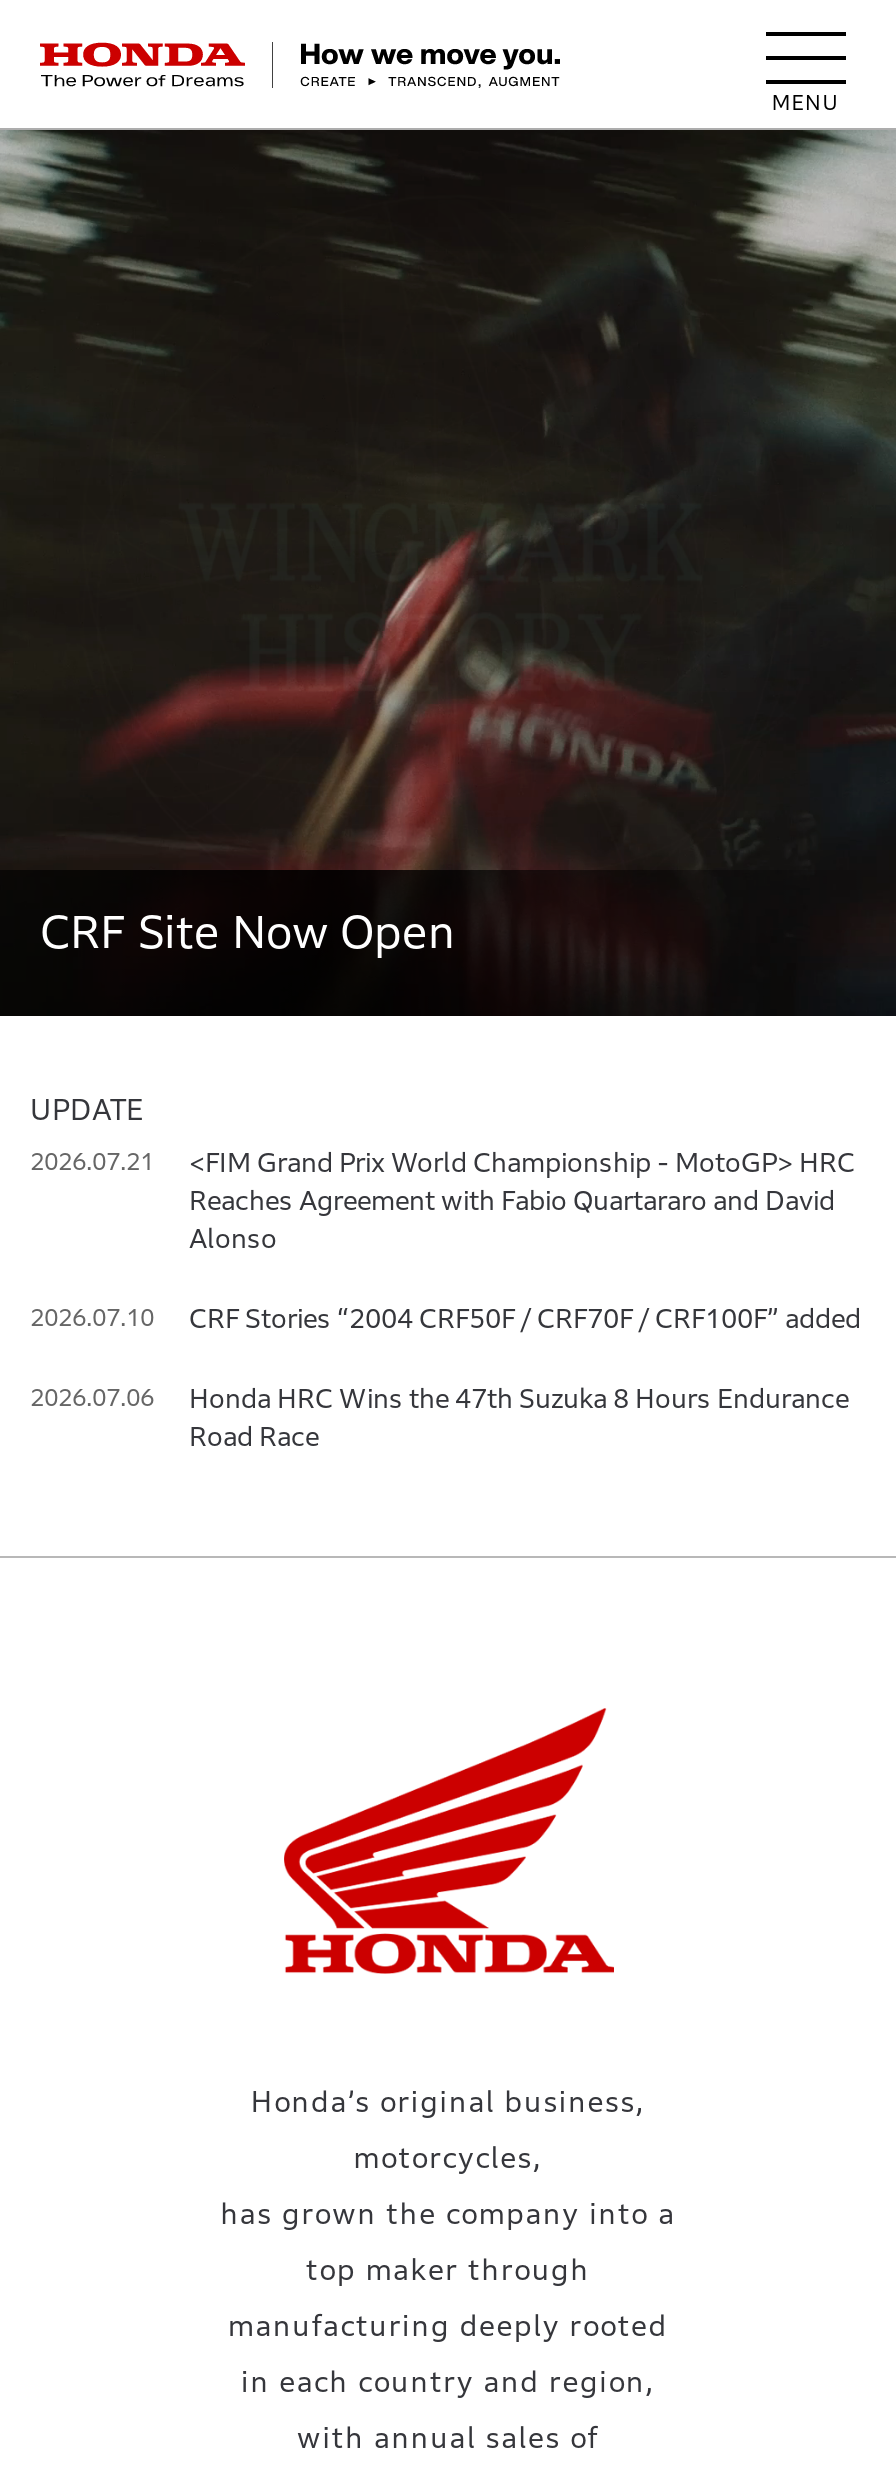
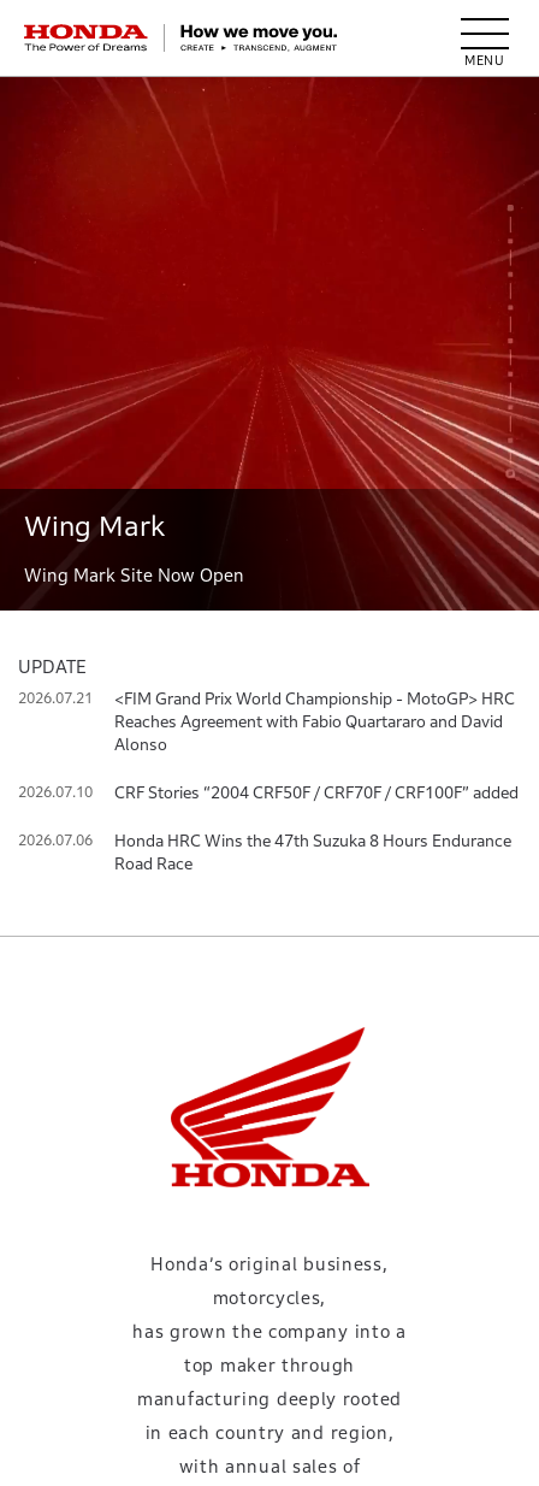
- [image]
- CRF Site Now Open
+ [image]
+ Wing Mark
+ Wing Mark Site Now Open
